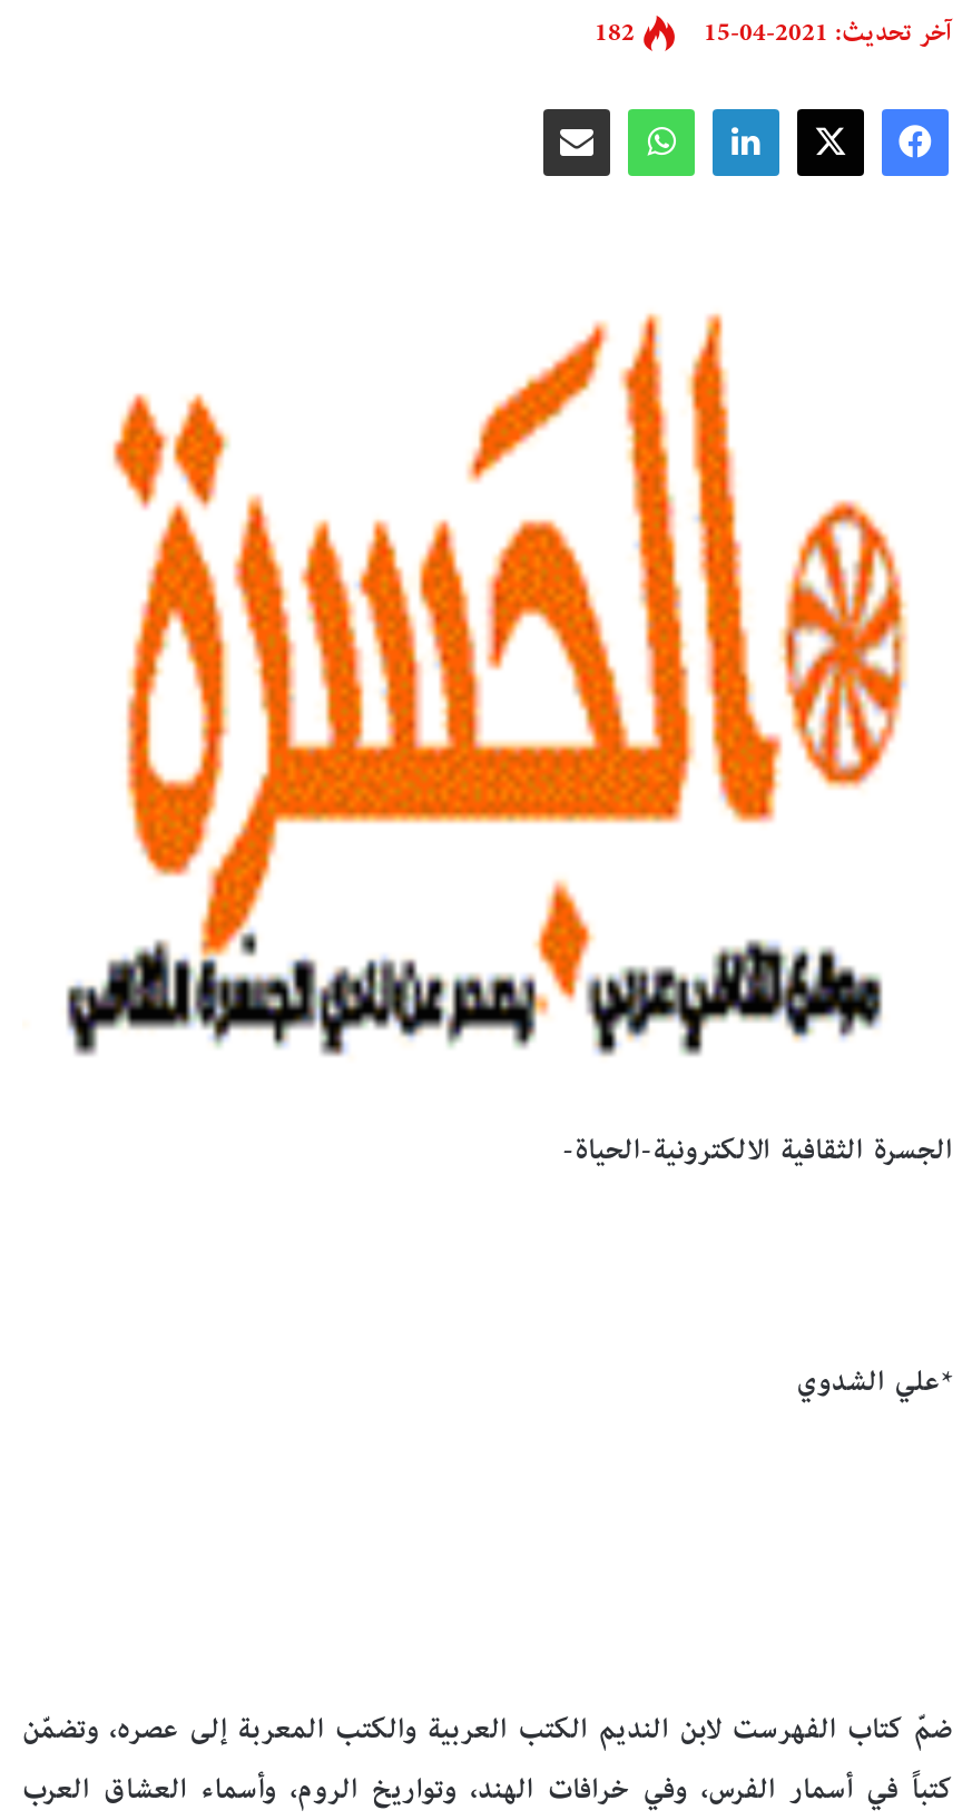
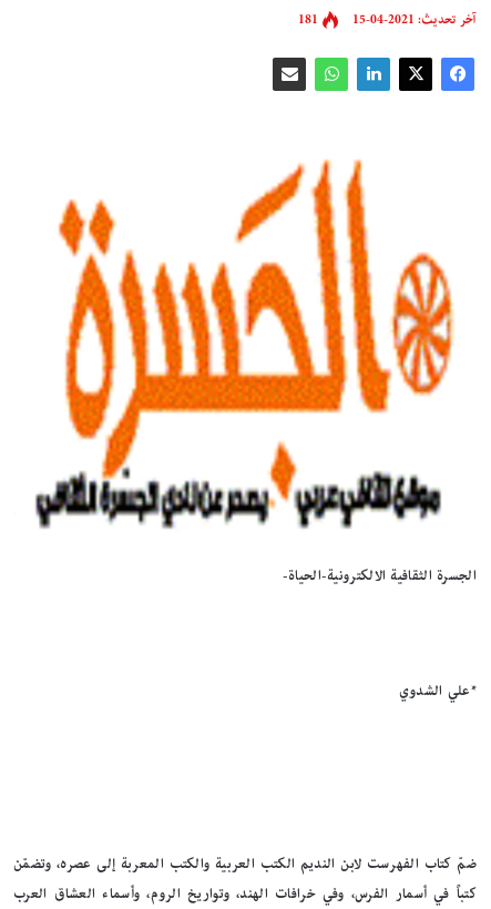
- 182
+ 181
